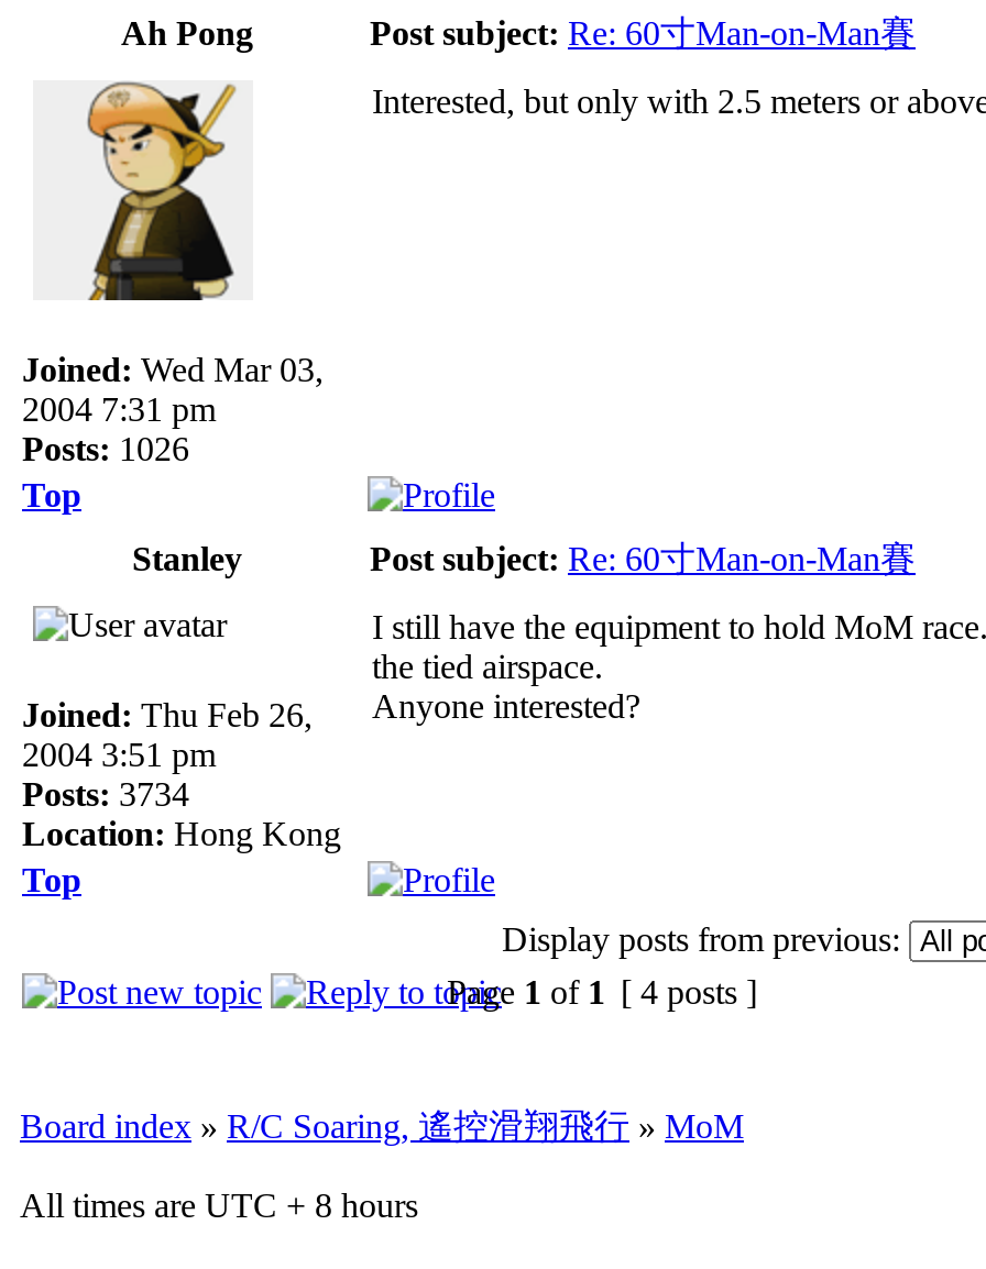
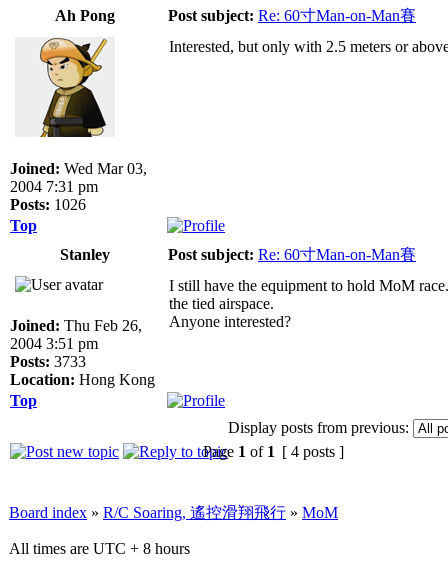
- Posts: 3734
+ Posts: 3733
